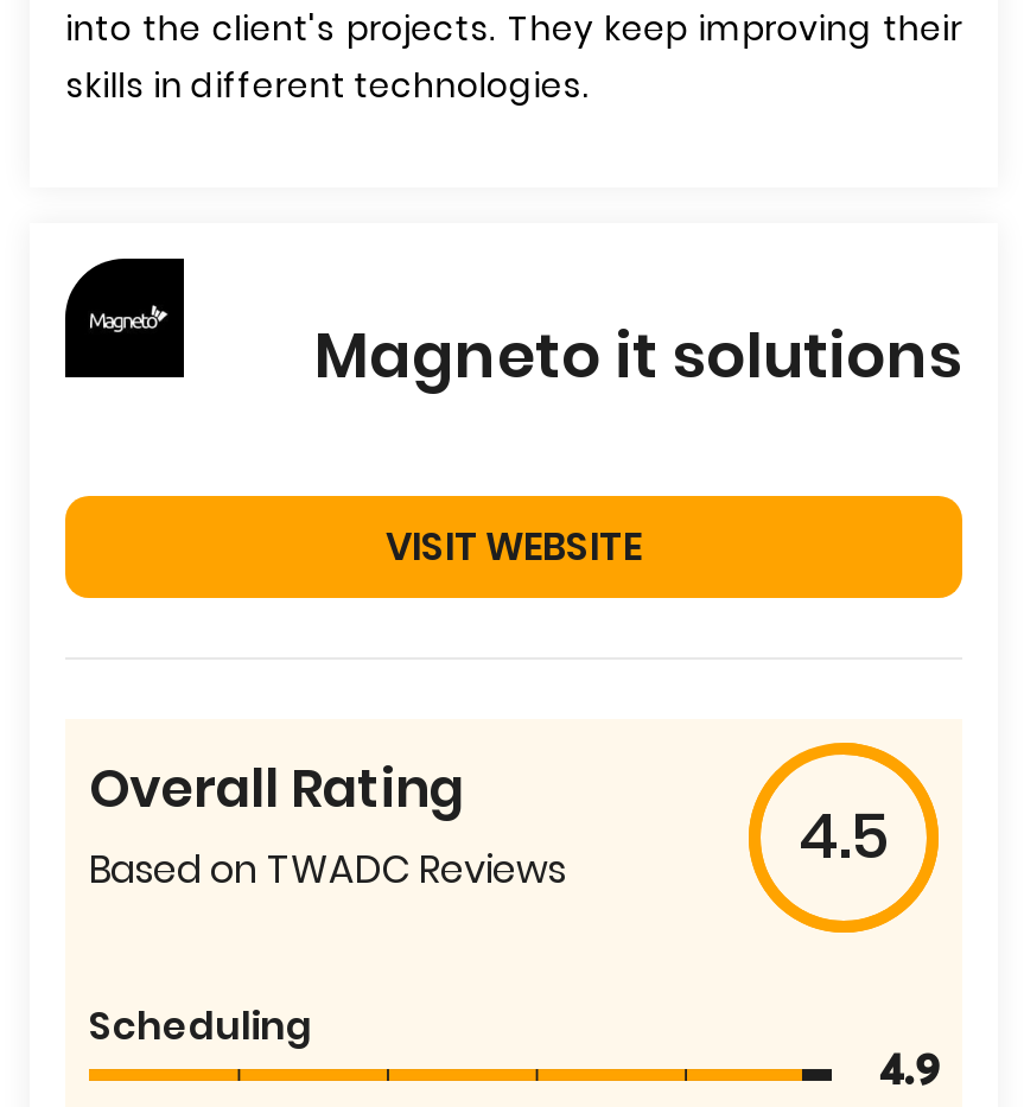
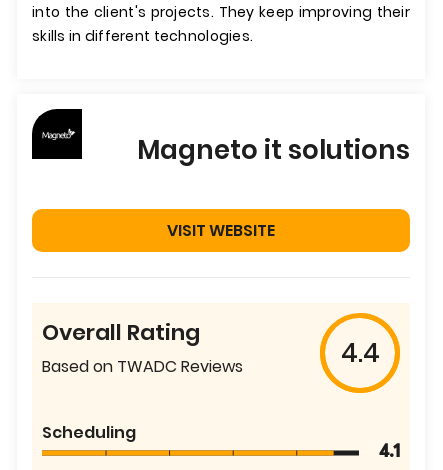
- 4.5
+ 4.4

- 4.9
+ 4.1
